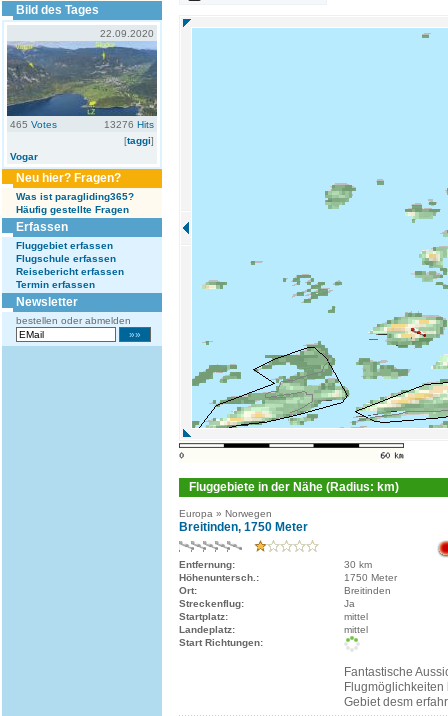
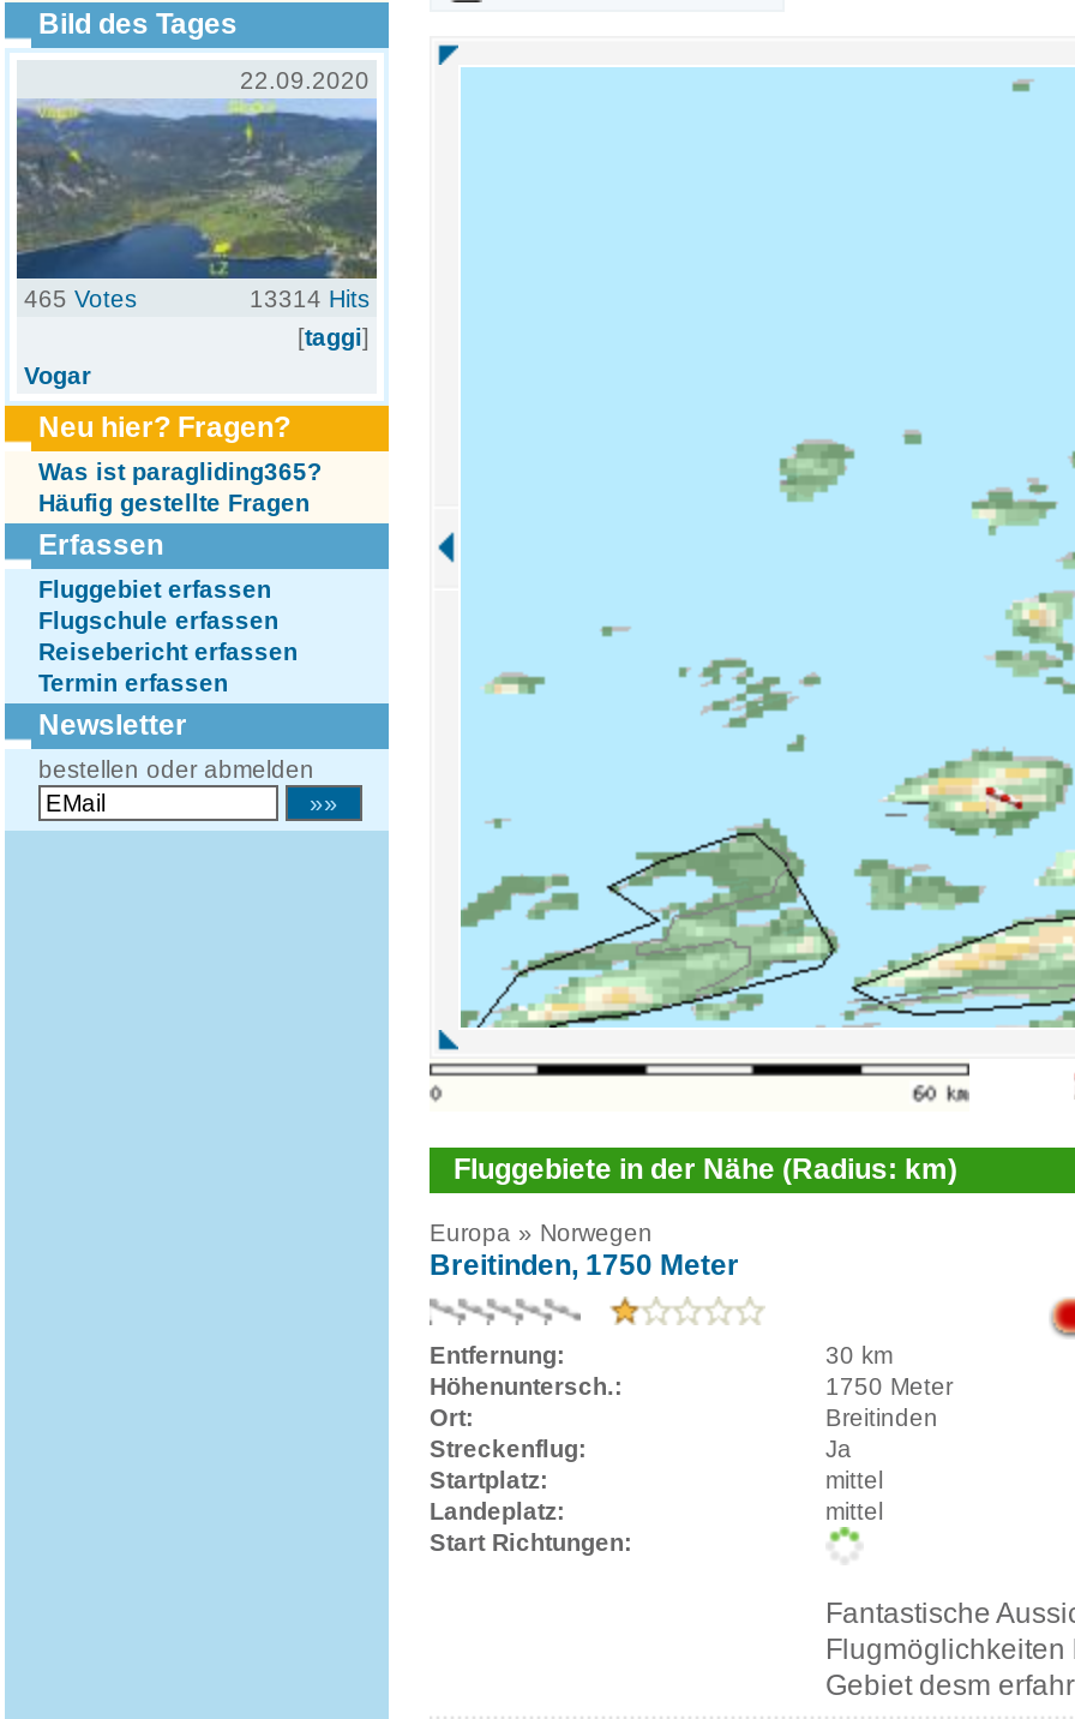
- 13276 Hits
+ 13314 Hits
